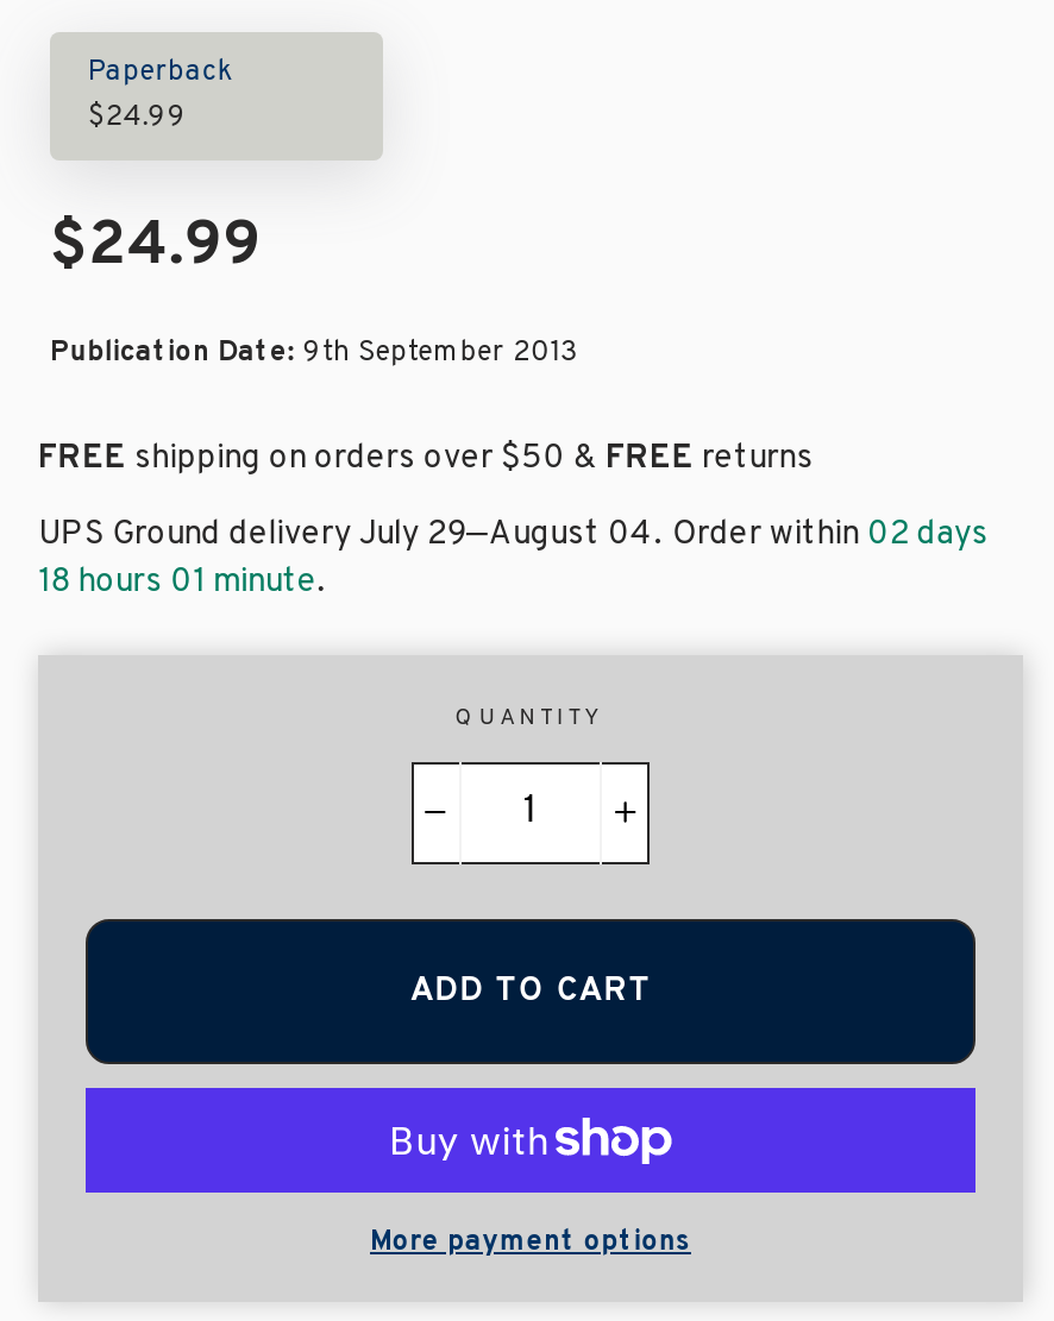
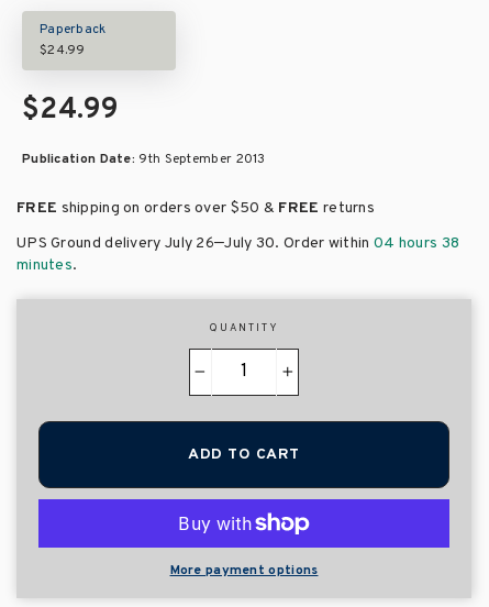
- UPS Ground delivery July 29–August 04. Order within 02 days
- 18 hours 01 minute.
+ UPS Ground delivery July 26–July 30. Order within 04 hours 38
+ minutes.
